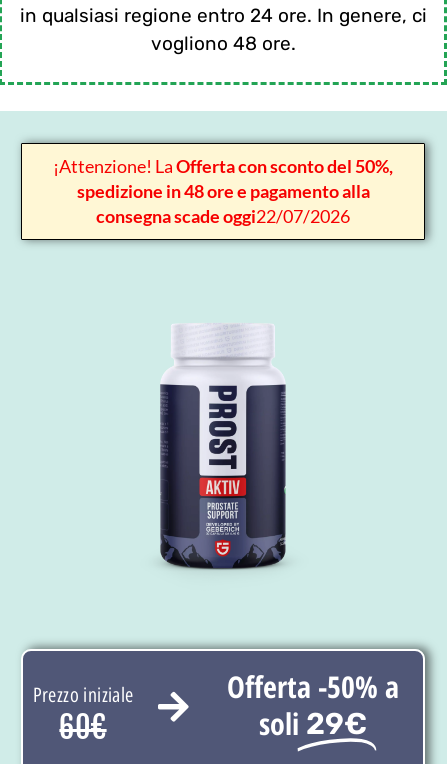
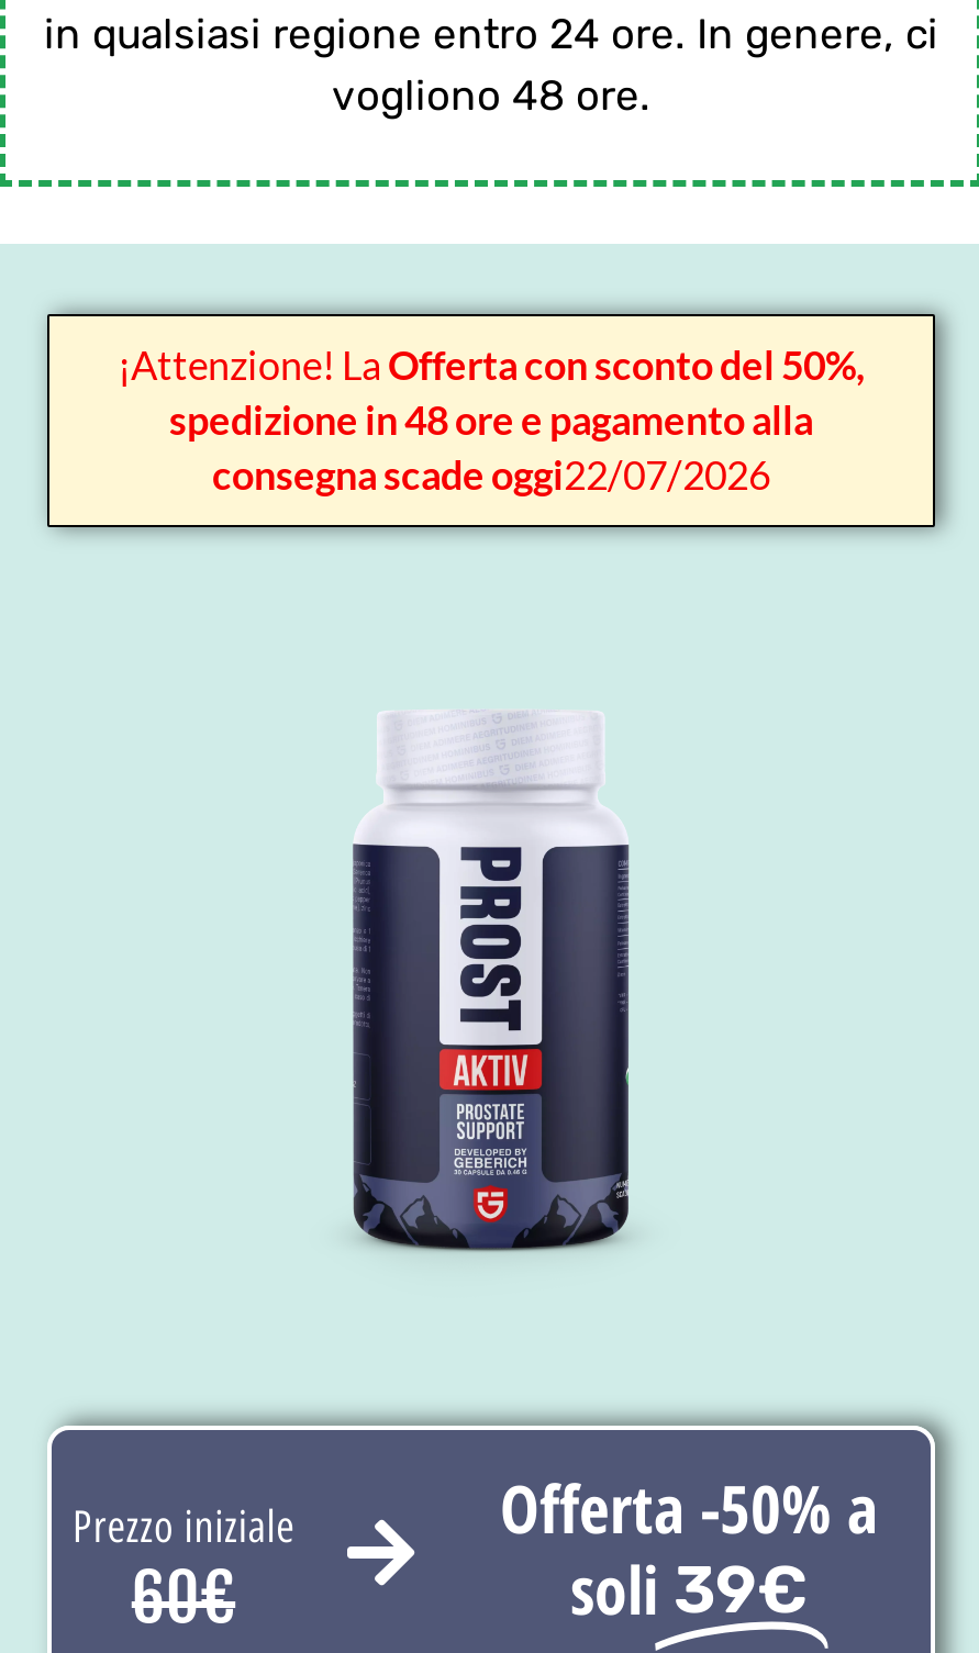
- soli 29€
+ soli 39€
